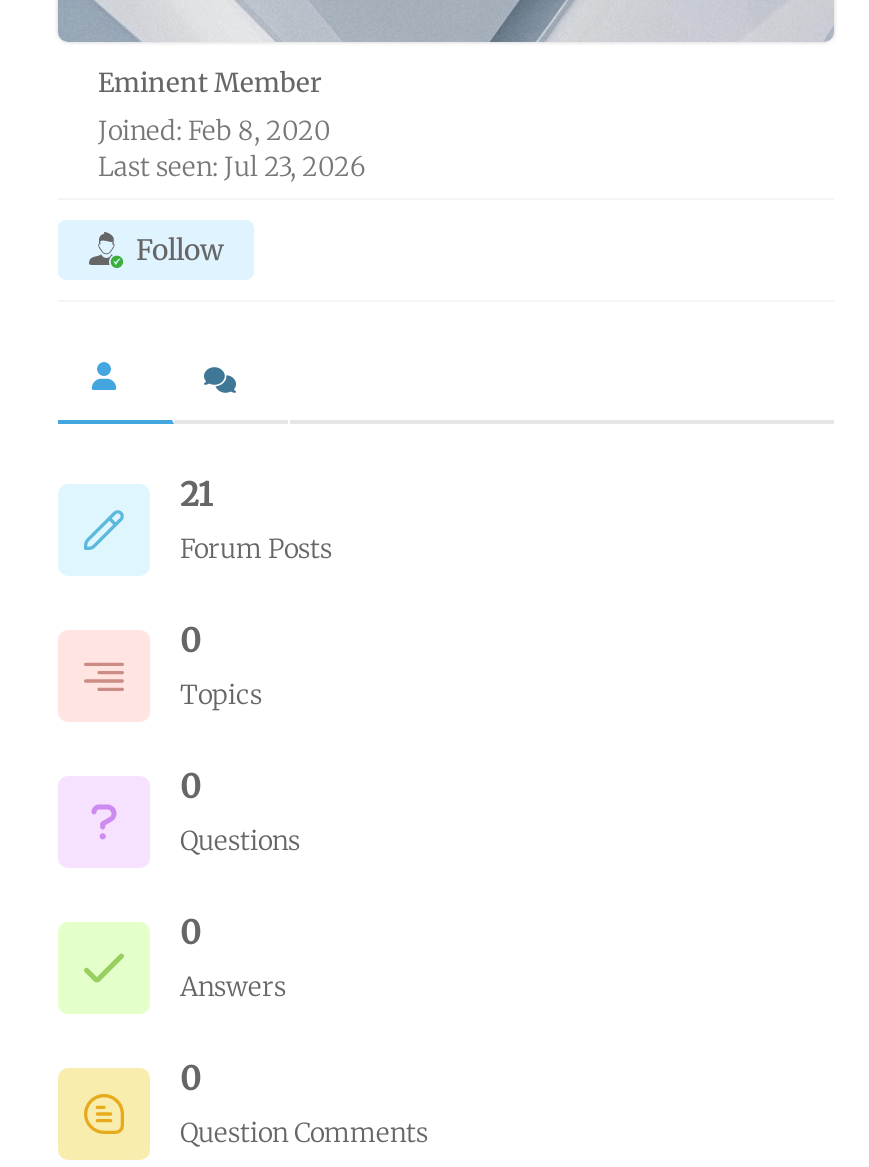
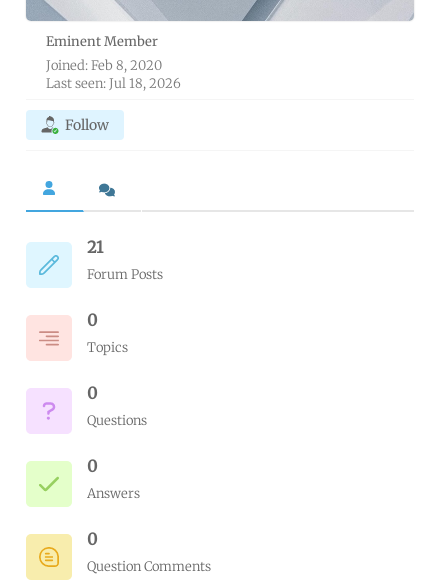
- Last seen: Jul 23, 2026
+ Last seen: Jul 18, 2026
